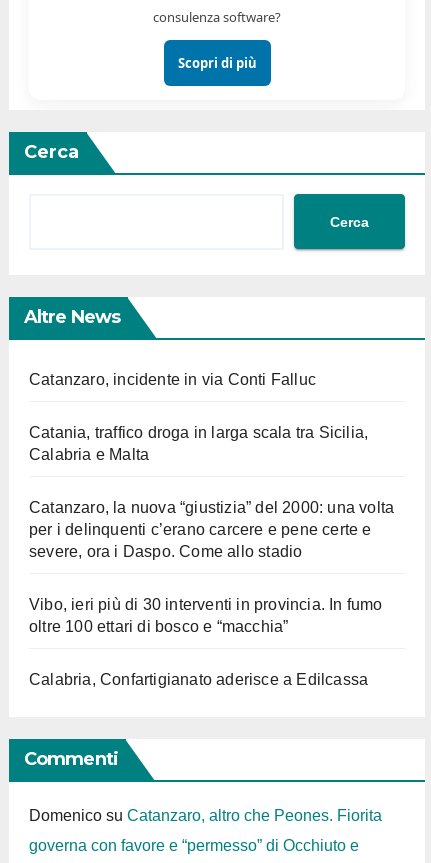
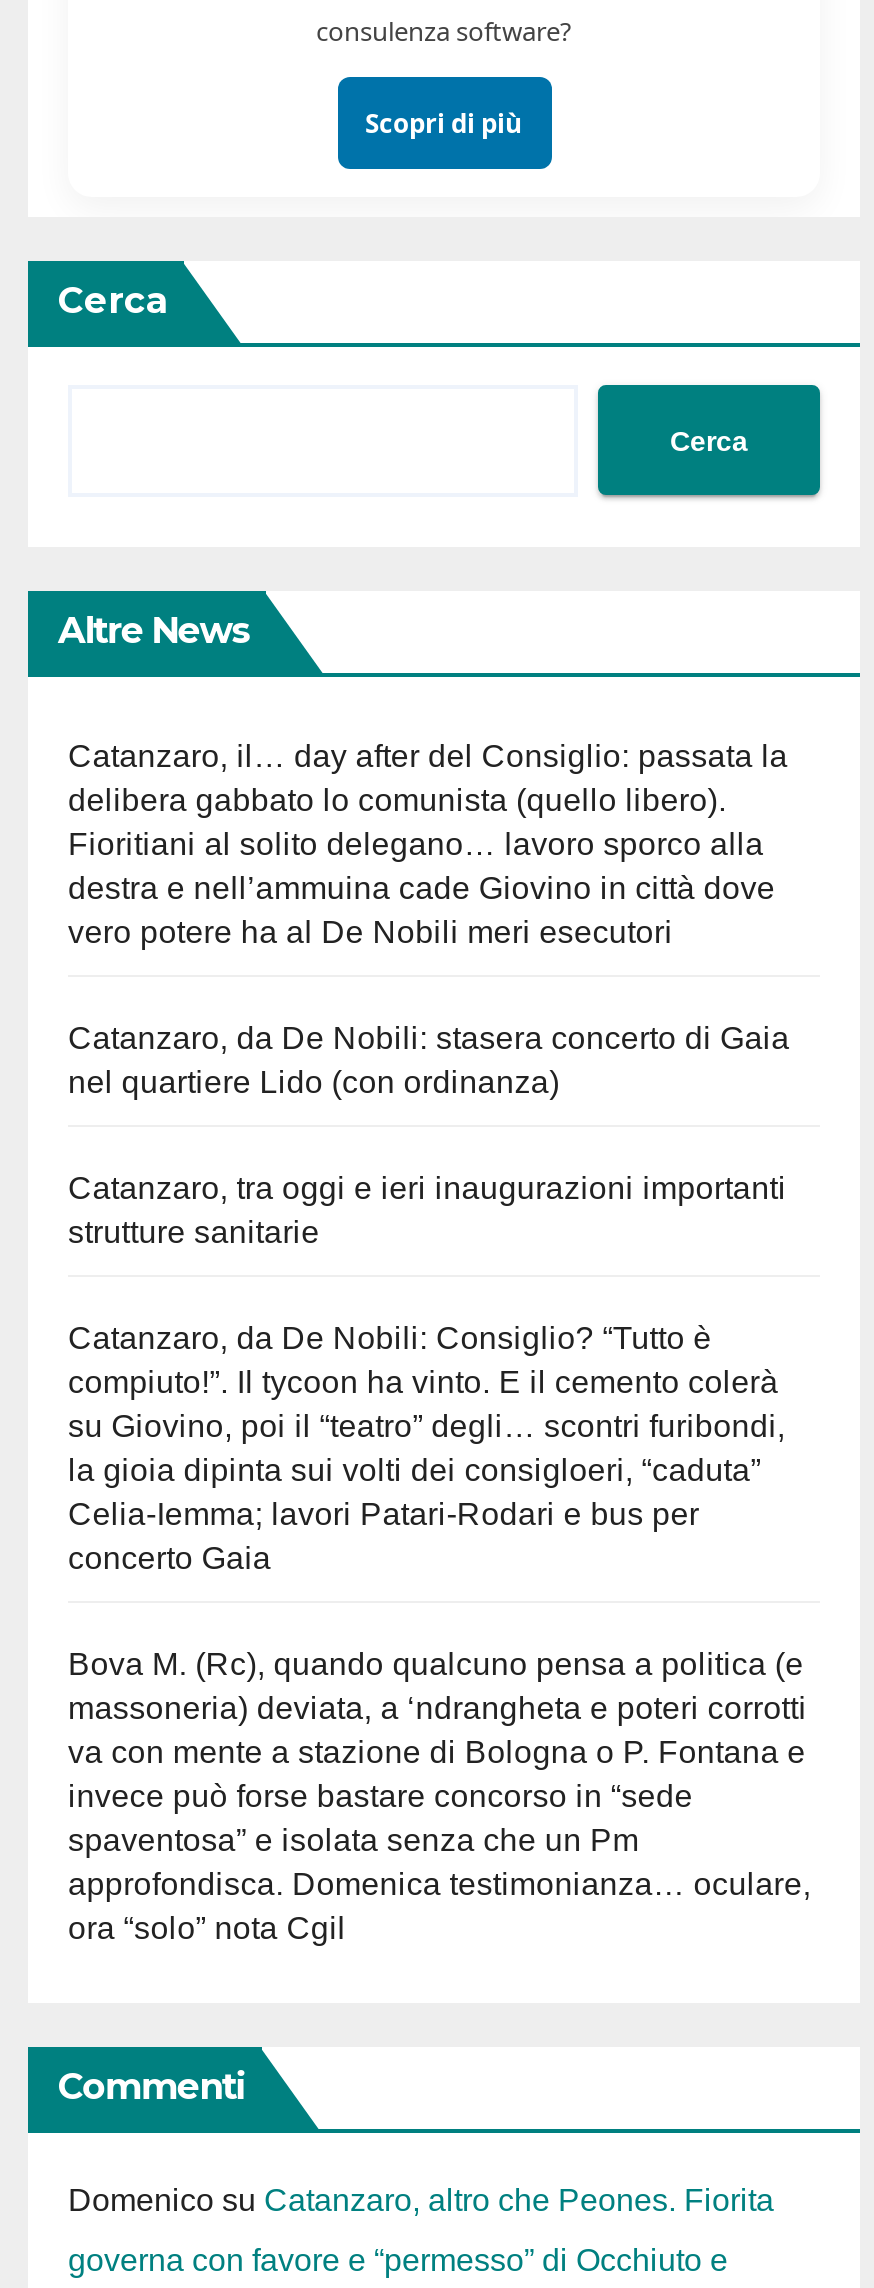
- Catanzaro, incidente in via Conti Falluc
+ Catanzaro, il… day after del Consiglio: passata la
+ delibera gabbato lo comunista (quello libero).
+ Fioritiani al solito delegano… lavoro sporco alla
+ destra e nell’ammuina cade Giovino in città dove
+ vero potere ha al De Nobili meri esecutori

- Catania, traffico droga in larga scala tra Sicilia,
- Calabria e Malta
+ Catanzaro, da De Nobili: stasera concerto di Gaia
+ nel quartiere Lido (con ordinanza)

- Catanzaro, la nuova “giustizia” del 2000: una volta
- per i delinquenti c’erano carcere e pene certe e
- severe, ora i Daspo. Come allo stadio
+ Catanzaro, tra oggi e ieri inaugurazioni importanti
+ strutture sanitarie

- Vibo, ieri più di 30 interventi in provincia. In fumo
- oltre 100 ettari di bosco e “macchia”
+ Catanzaro, da De Nobili: Consiglio? “Tutto è
+ compiuto!”. Il tycoon ha vinto. E il cemento colerà
+ su Giovino, poi il “teatro” degli… scontri furibondi,
+ la gioia dipinta sui volti dei consigloeri, “caduta”
+ Celia-Iemma; lavori Patari-Rodari e bus per
+ concerto Gaia

- Calabria, Confartigianato aderisce a Edilcassa
+ Bova M. (Rc), quando qualcuno pensa a politica (e
+ massoneria) deviata, a ‘ndrangheta e poteri corrotti
+ va con mente a stazione di Bologna o P. Fontana e
+ invece può forse bastare concorso in “sede
+ spaventosa” e isolata senza che un Pm
+ approfondisca. Domenica testimonianza… oculare,
+ ora “solo” nota Cgil
